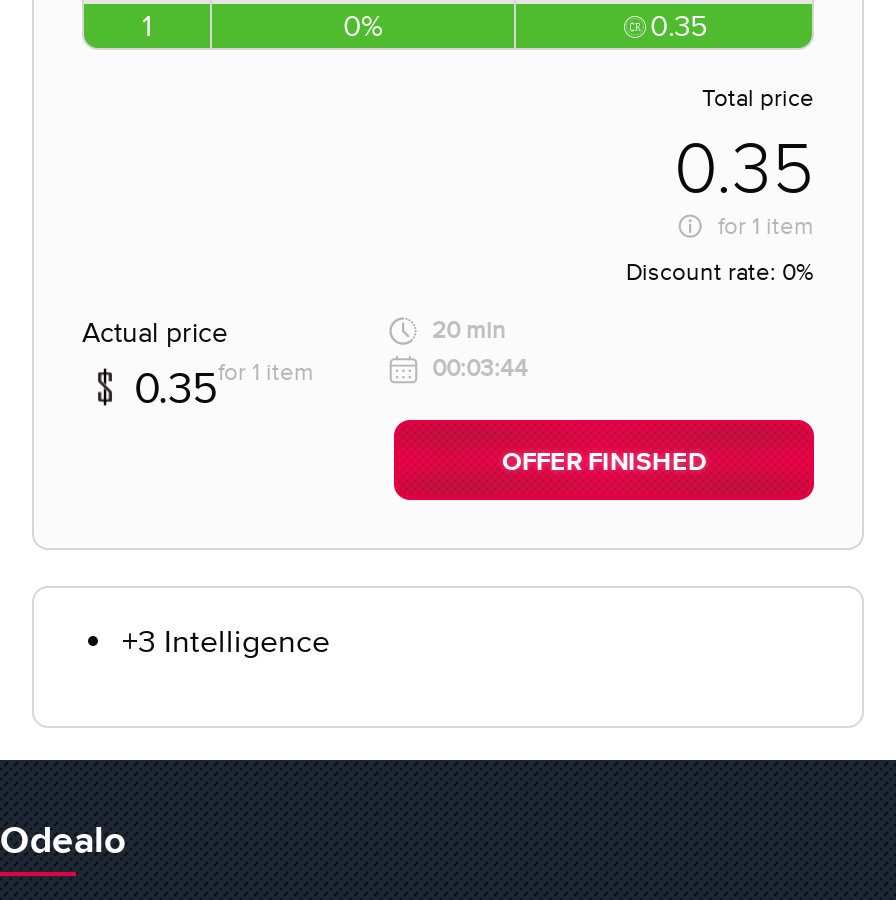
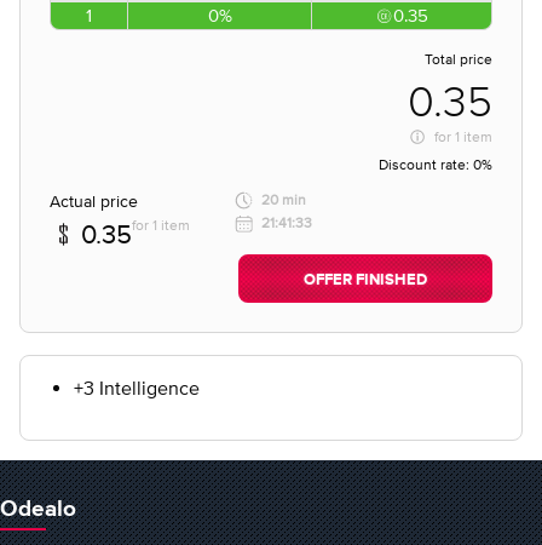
- 00:03:44
+ 21:41:33
